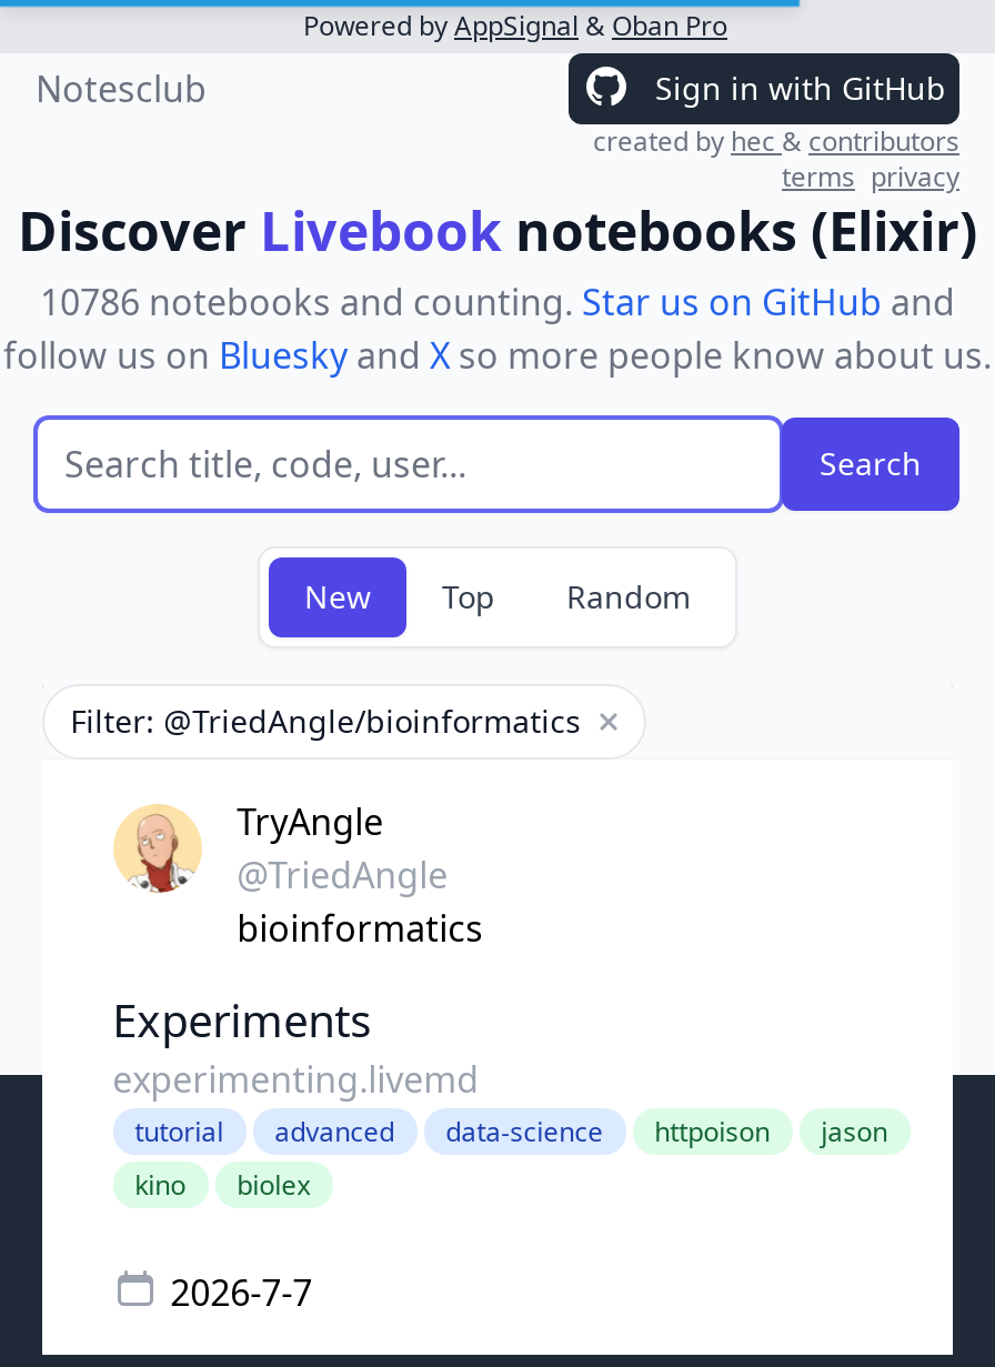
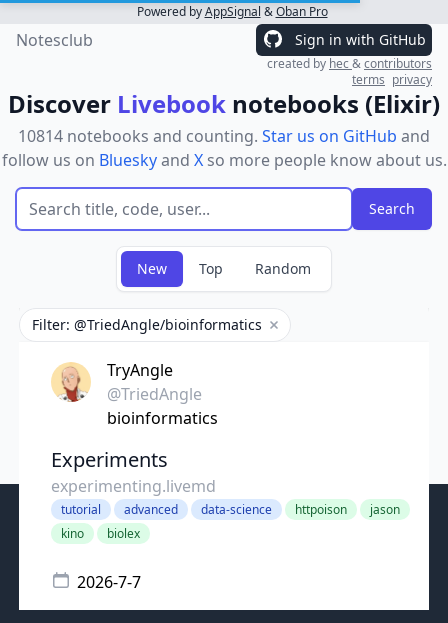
- 10786 notebooks and counting. Star us on GitHub and
+ 10814 notebooks and counting. Star us on GitHub and
